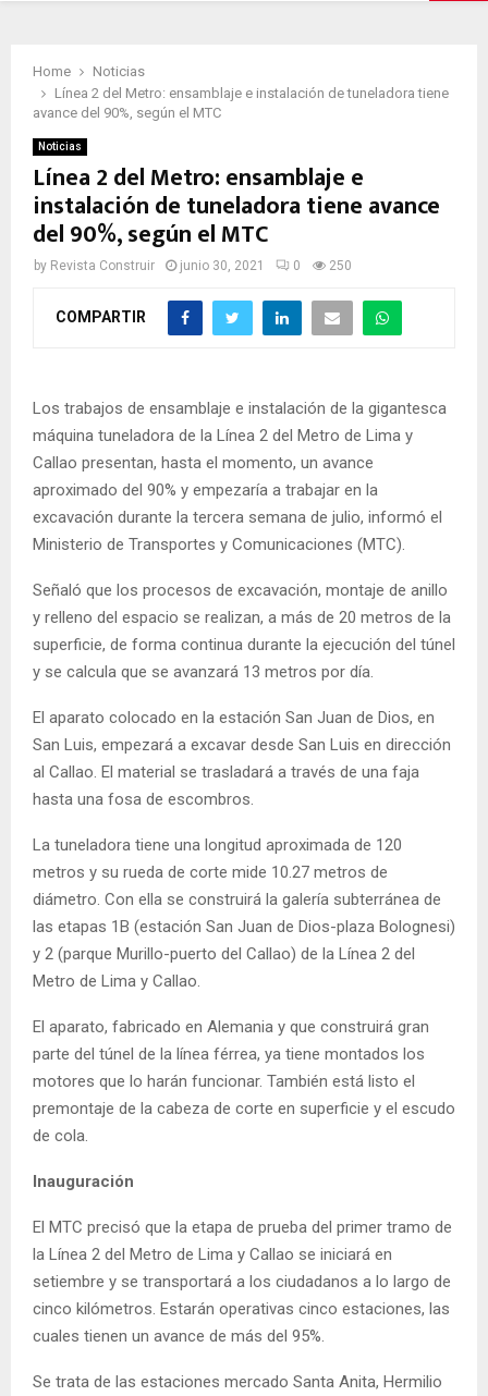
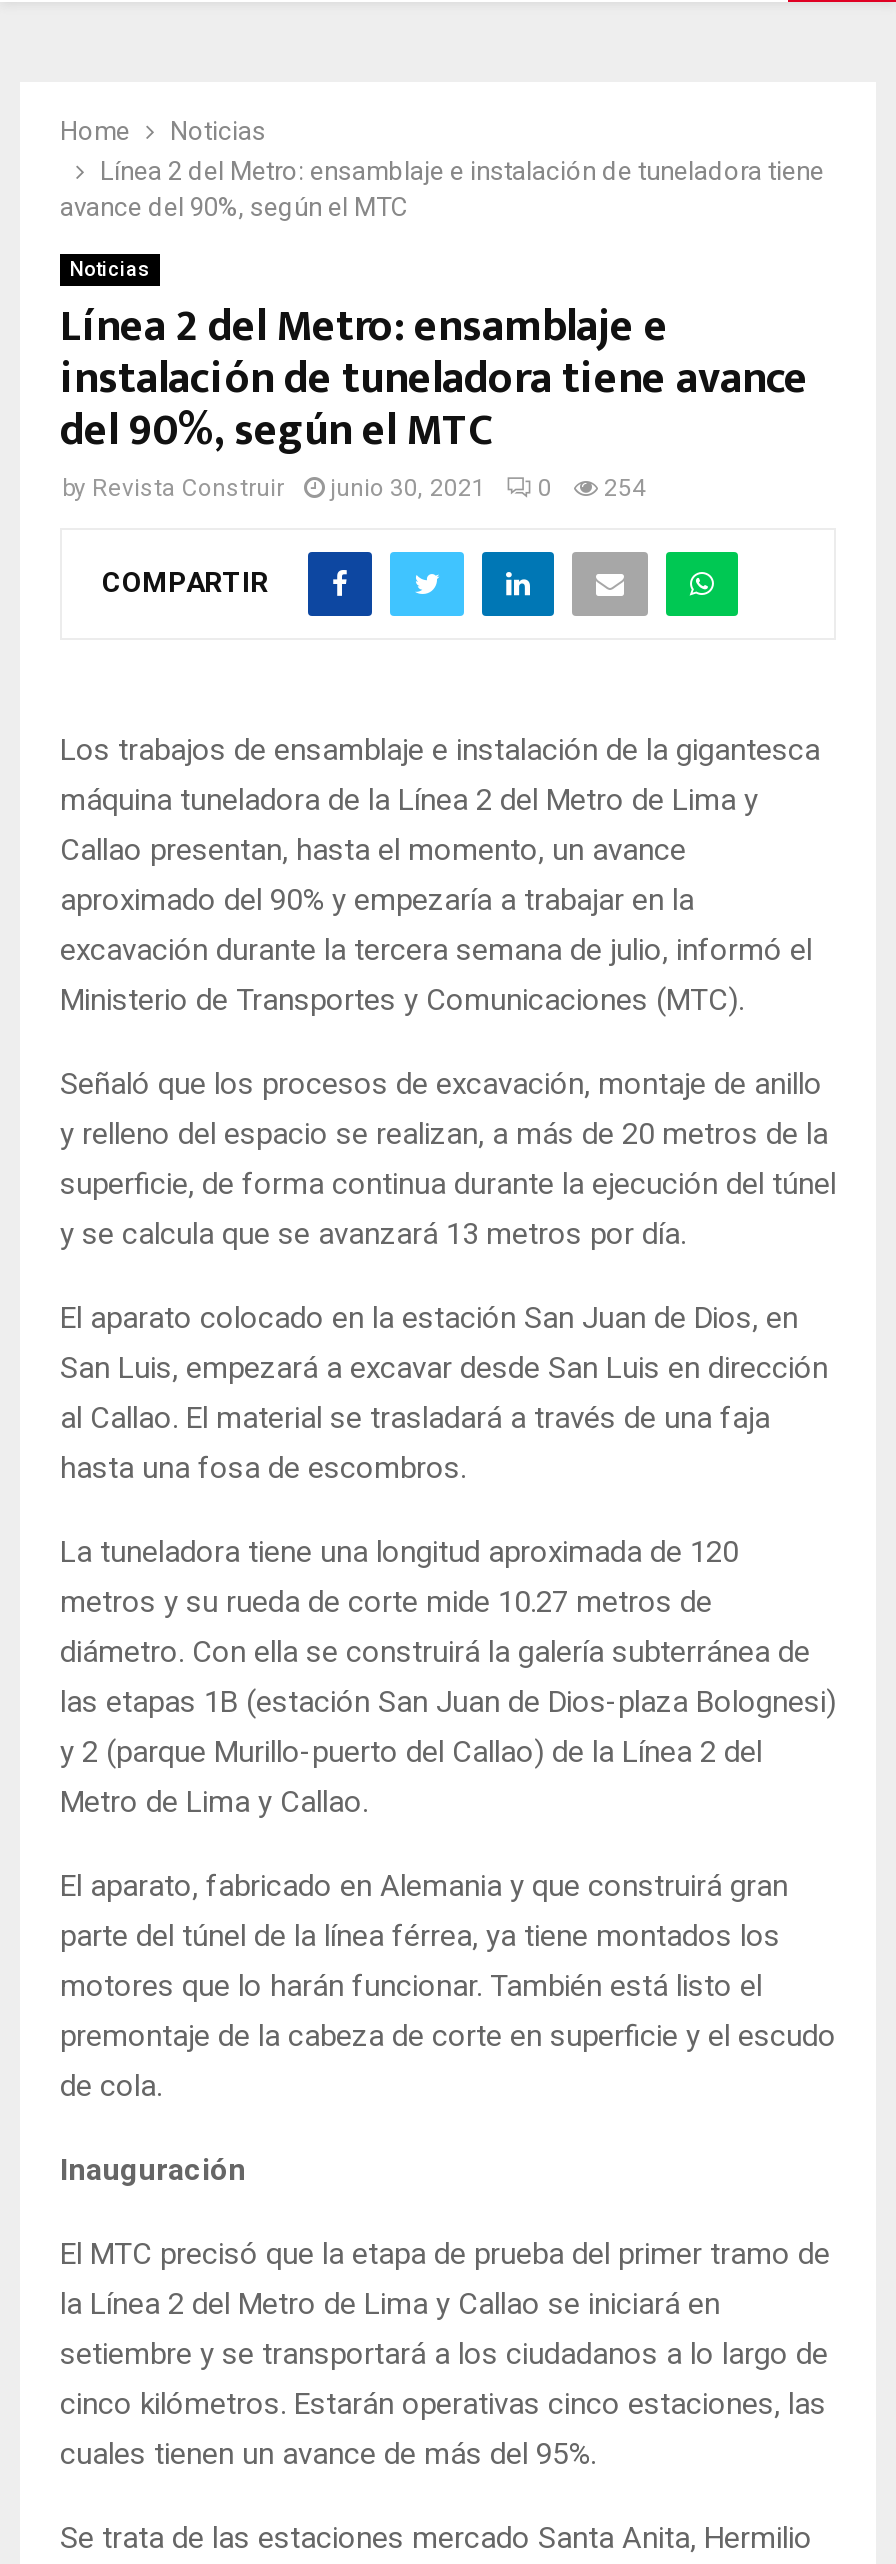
- by Revista Construir junio 30, 2021 0 250
+ by Revista Construir junio 30, 2021 0 254
